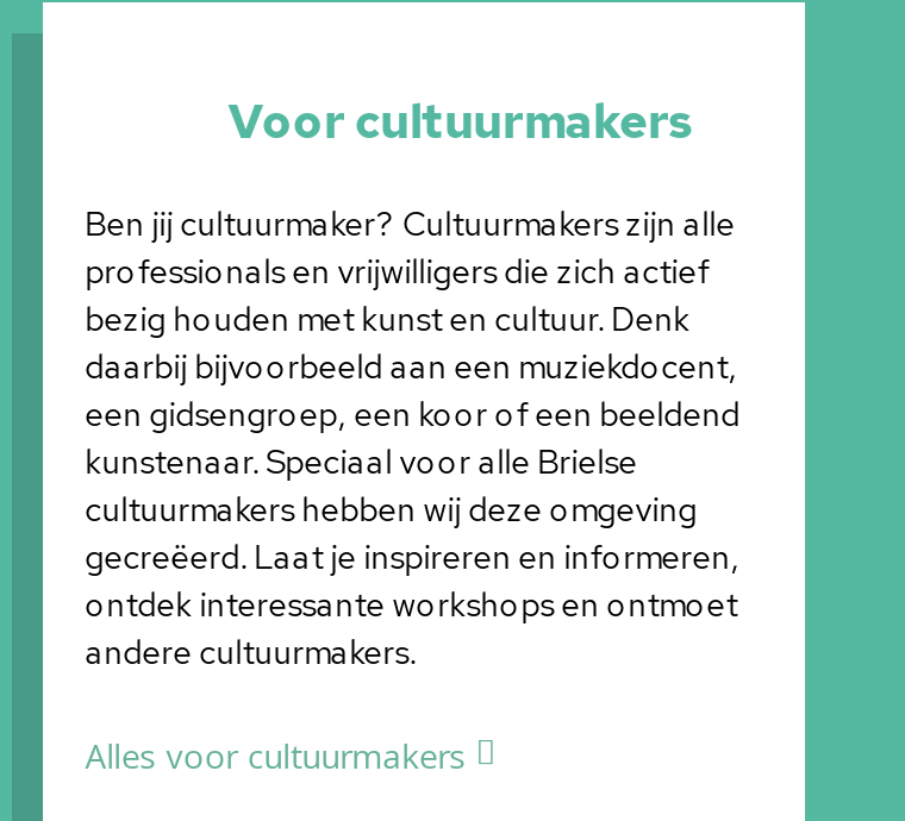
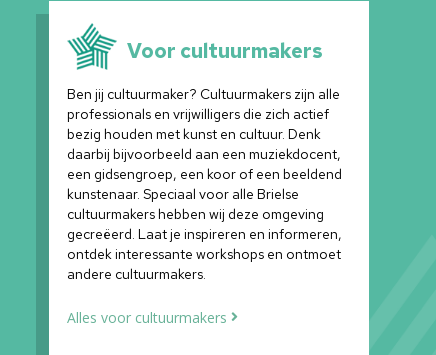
+ [image]
